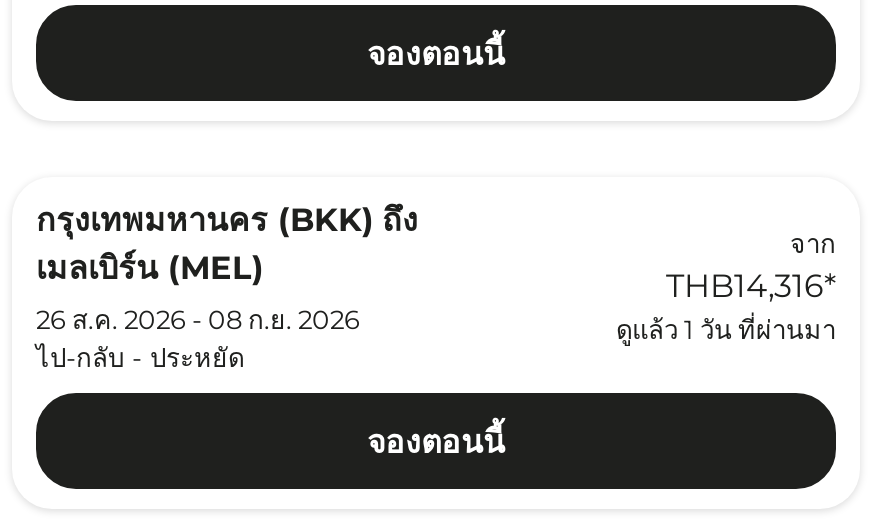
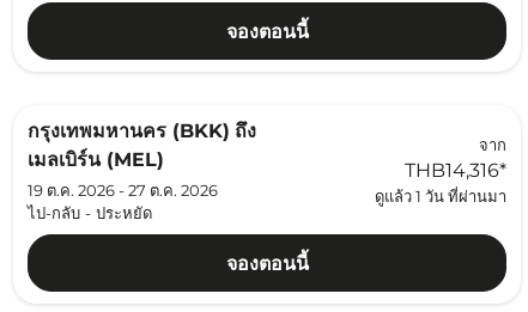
- 26 ส.ค. 2026 - 08 ก.ย. 2026
+ 19 ต.ค. 2026 - 27 ต.ค. 2026
